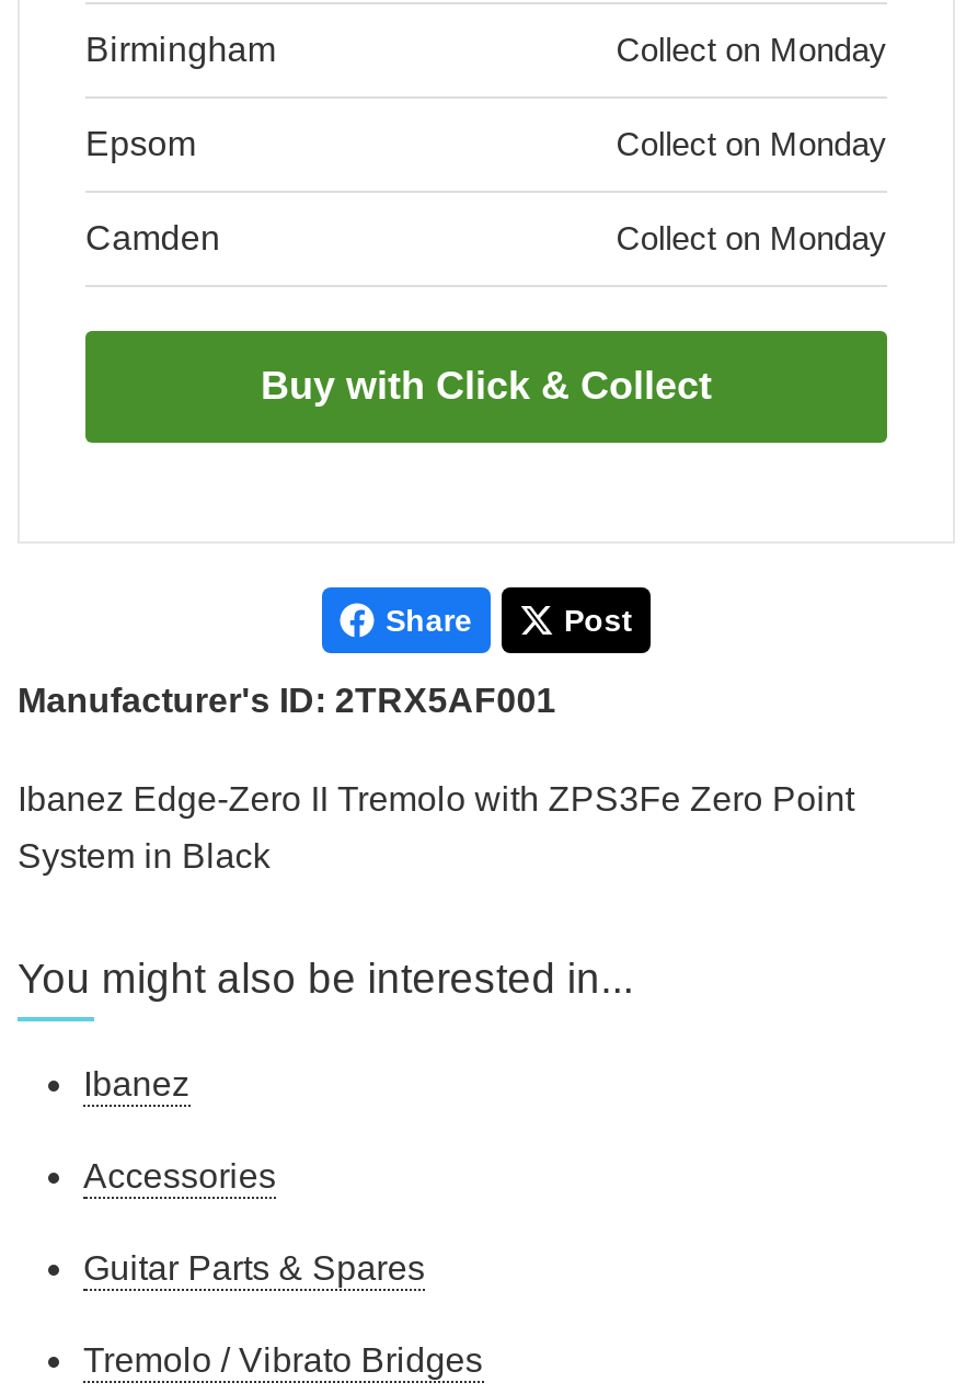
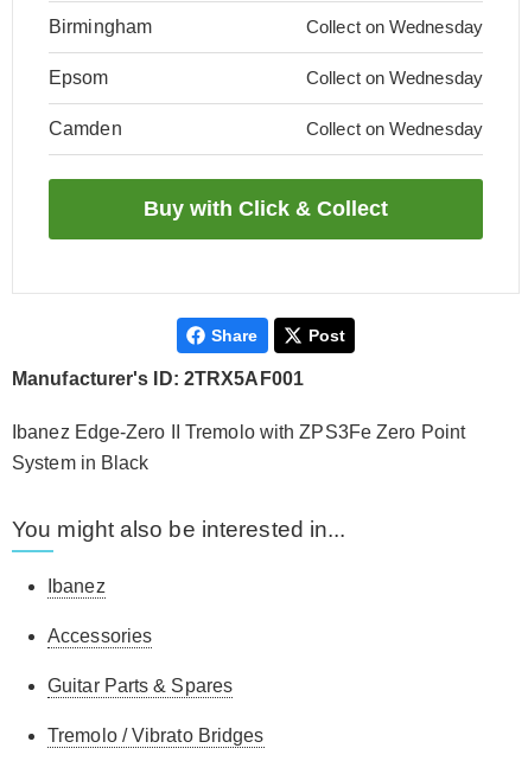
- Collect on Monday
+ Collect on Wednesday

- Collect on Monday
+ Collect on Wednesday

- Collect on Monday
+ Collect on Wednesday
